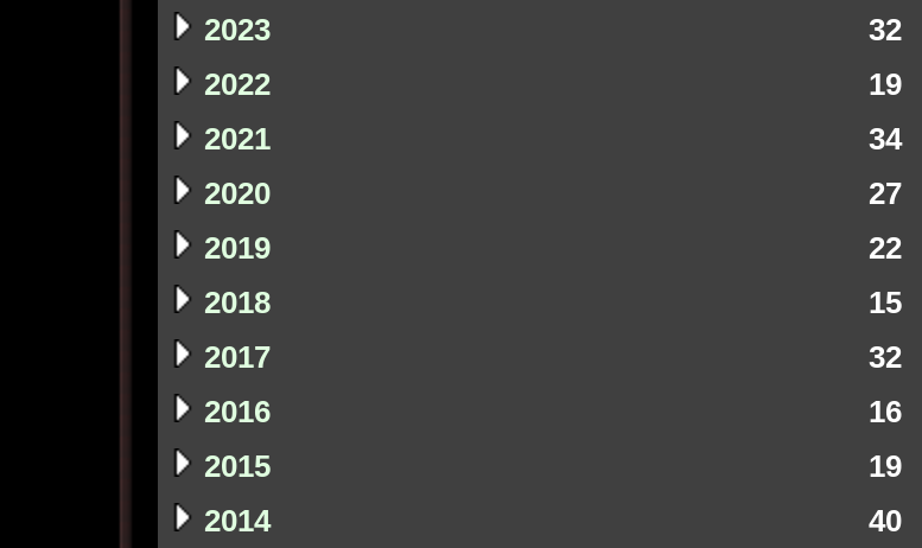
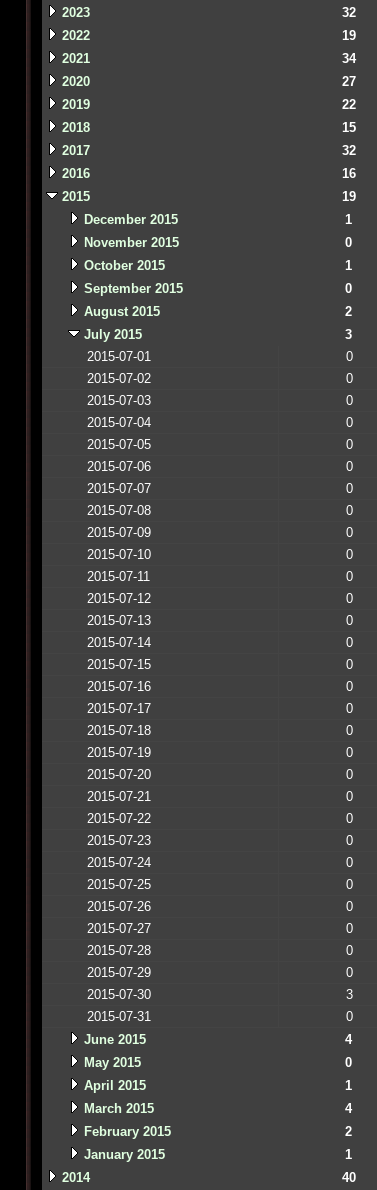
+ December 2015
+ 1
+ November 2015
+ 0
+ October 2015
+ 1
+ September 2015
+ 0
+ August 2015
+ 2
+ July 2015
+ 3
+ 2015-07-01
+ 0
+ 2015-07-02
+ 0
+ 2015-07-03
+ 0
+ 2015-07-04
+ 0
+ 2015-07-05
+ 0
+ 2015-07-06
+ 0
+ 2015-07-07
+ 0
+ 2015-07-08
+ 0
+ 2015-07-09
+ 0
+ 2015-07-10
+ 0
+ 2015-07-11
+ 0
+ 2015-07-12
+ 0
+ 2015-07-13
+ 0
+ 2015-07-14
+ 0
+ 2015-07-15
+ 0
+ 2015-07-16
+ 0
+ 2015-07-17
+ 0
+ 2015-07-18
+ 0
+ 2015-07-19
+ 0
+ 2015-07-20
+ 0
+ 2015-07-21
+ 0
+ 2015-07-22
+ 0
+ 2015-07-23
+ 0
+ 2015-07-24
+ 0
+ 2015-07-25
+ 0
+ 2015-07-26
+ 0
+ 2015-07-27
+ 0
+ 2015-07-28
+ 0
+ 2015-07-29
+ 0
+ 2015-07-30
+ 3
+ 2015-07-31
+ 0
+ June 2015
+ 4
+ May 2015
+ 0
+ April 2015
+ 1
+ March 2015
+ 4
+ February 2015
+ 2
+ January 2015
+ 1
